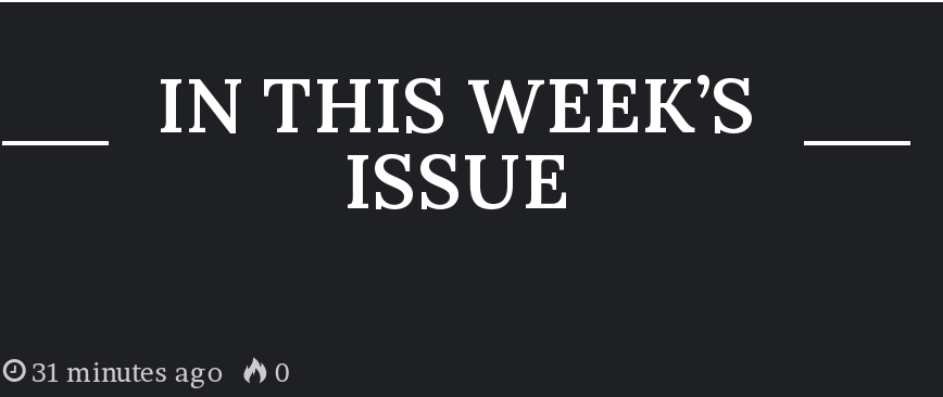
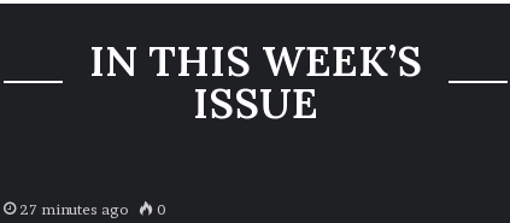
- 31 minutes ago 0
+ 27 minutes ago 0
